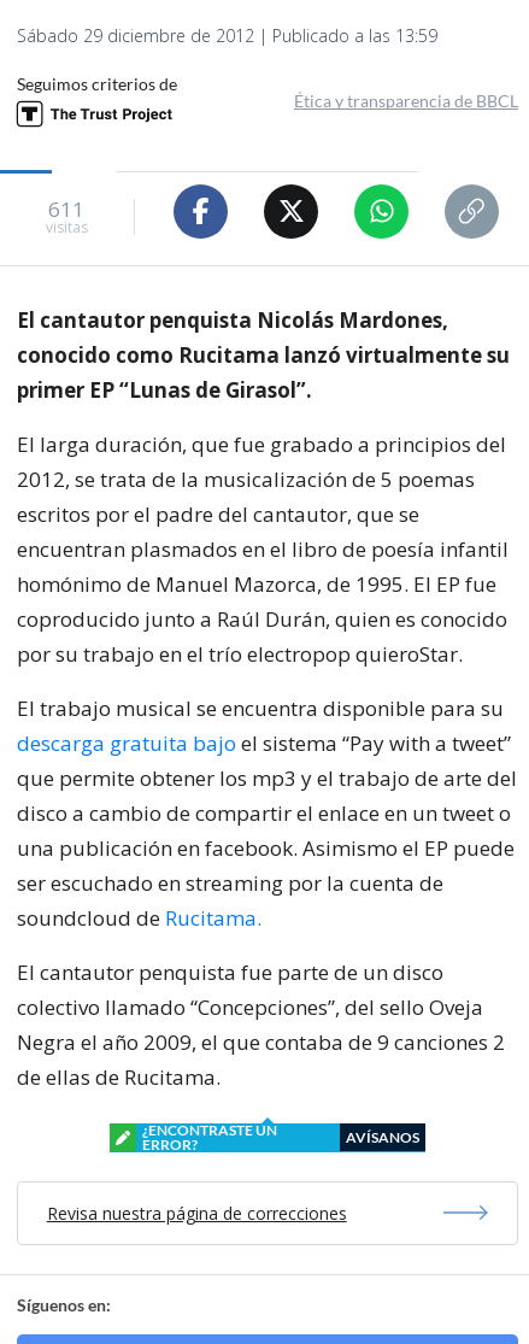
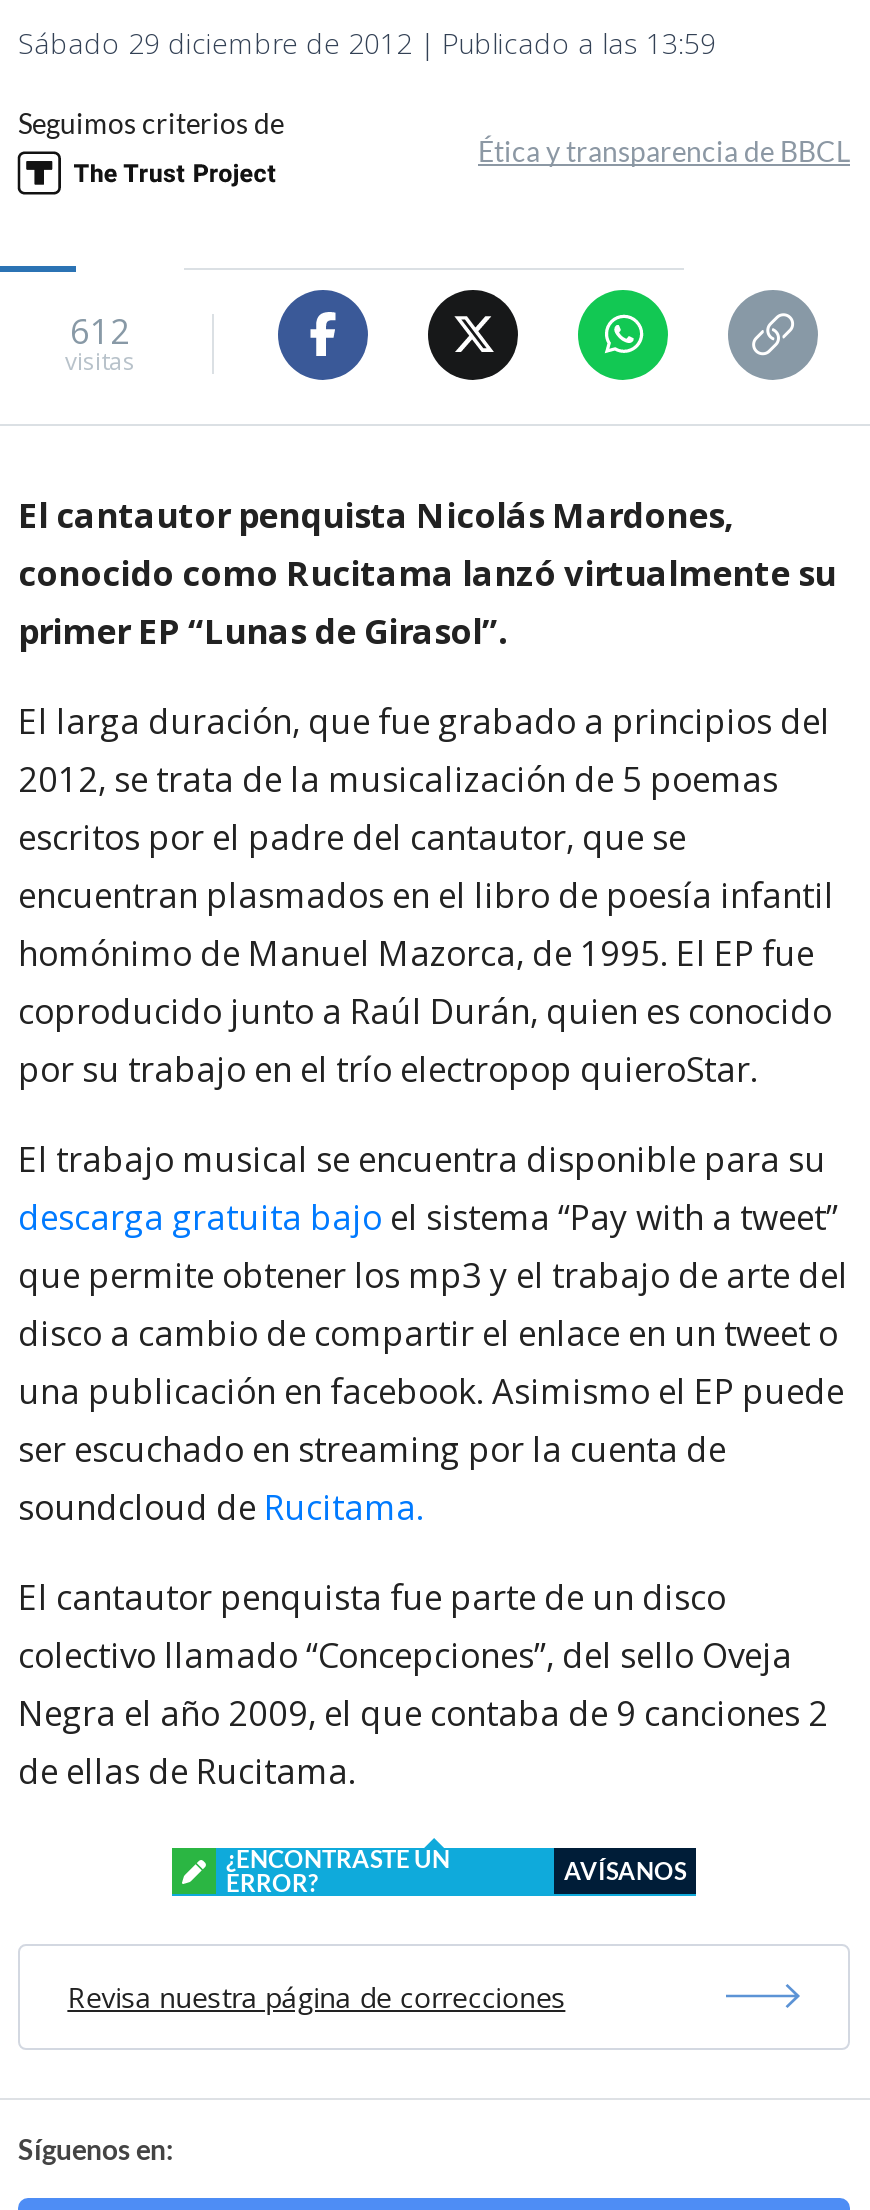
- 611
+ 612
